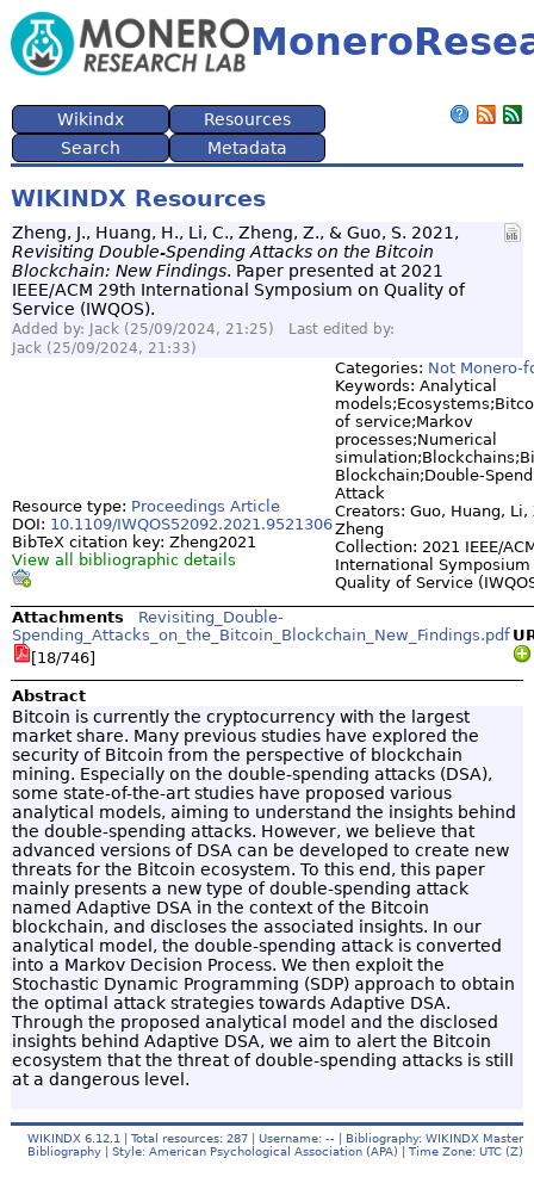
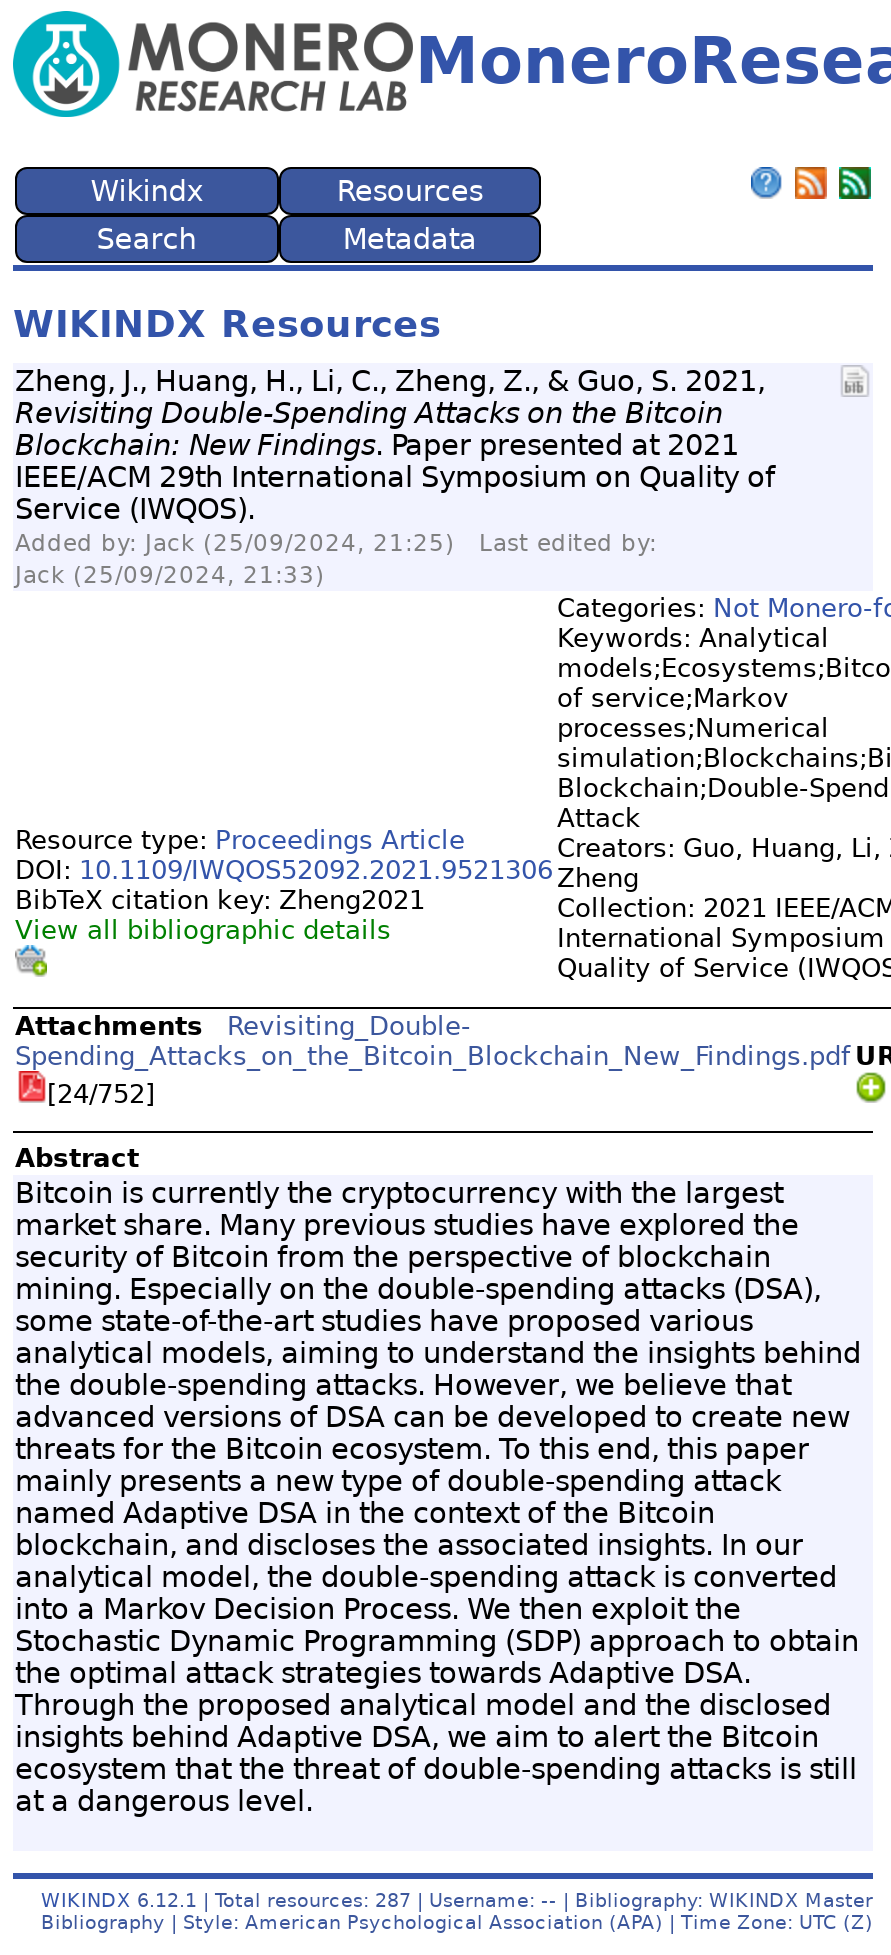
- [18/746]
+ [24/752]
